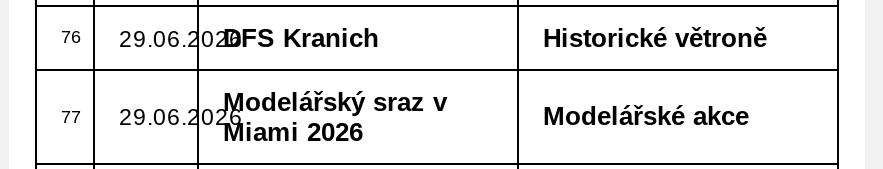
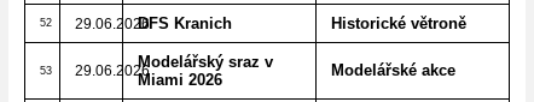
- 76
+ 52

- 77
+ 53
